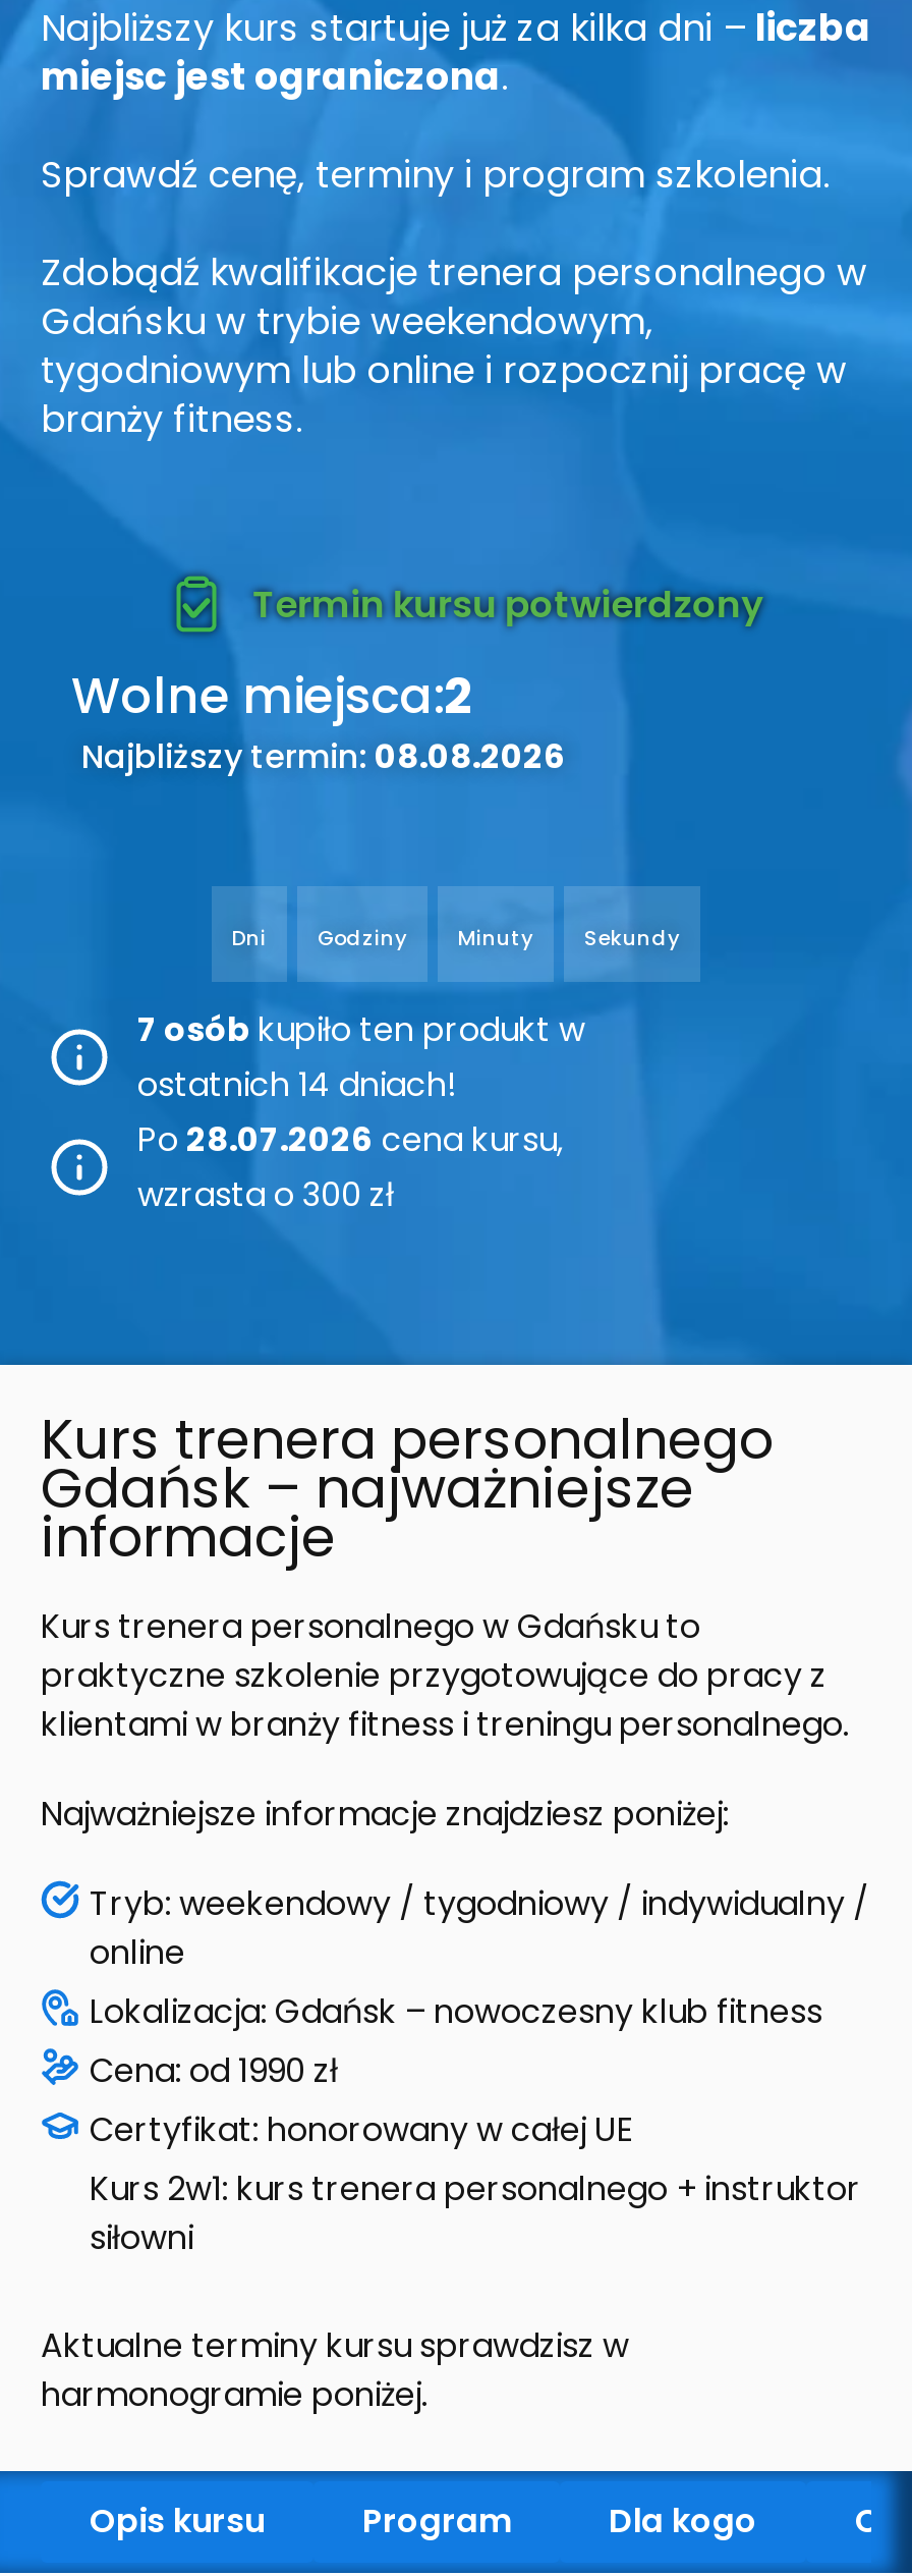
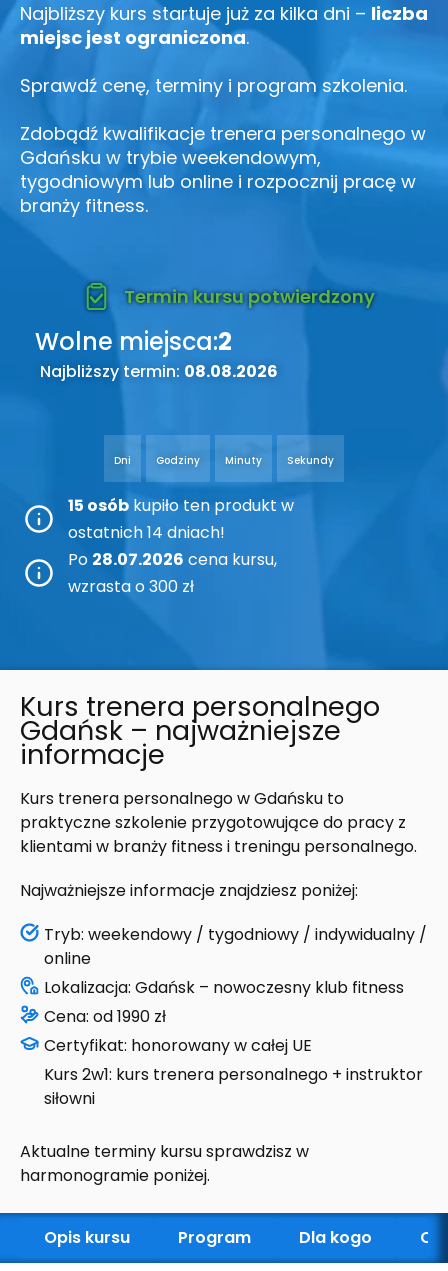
- 7 osób kupiło ten produkt w
+ 15 osób kupiło ten produkt w
